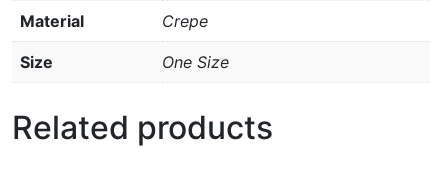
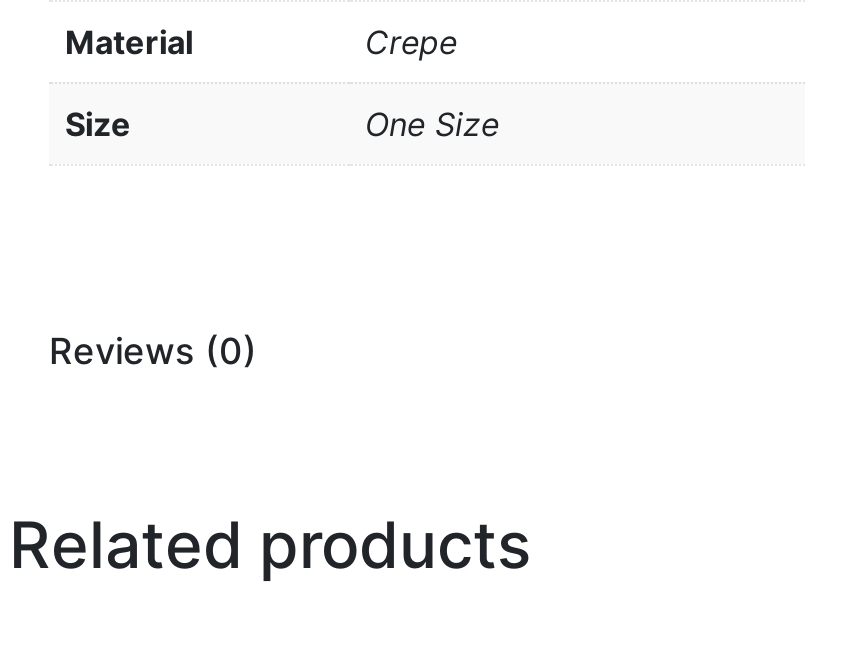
+ Reviews (0)
